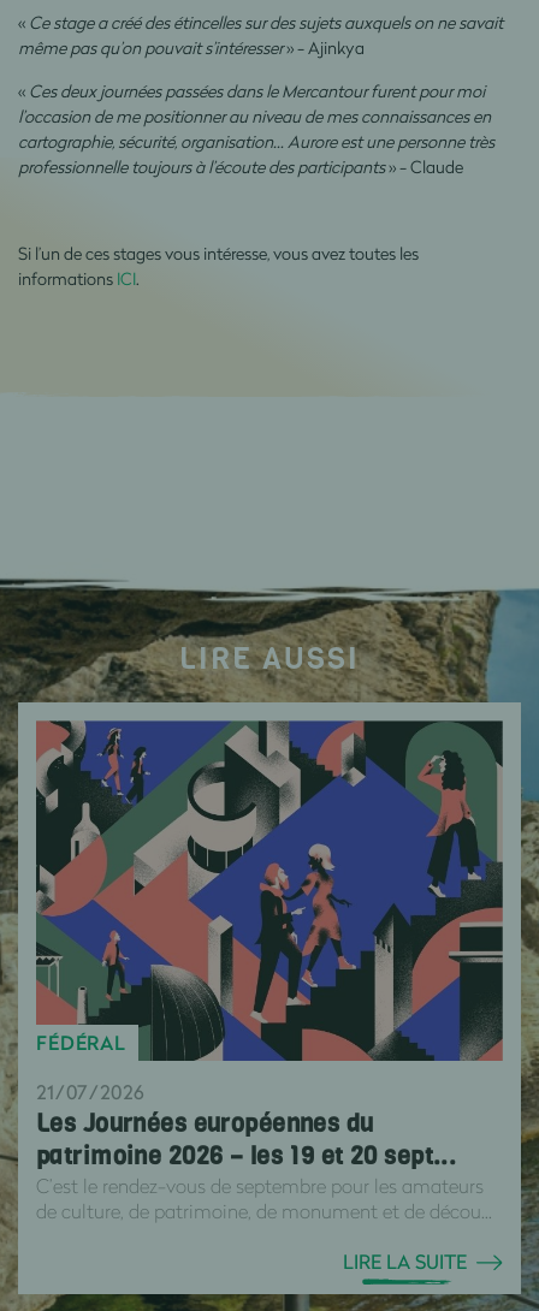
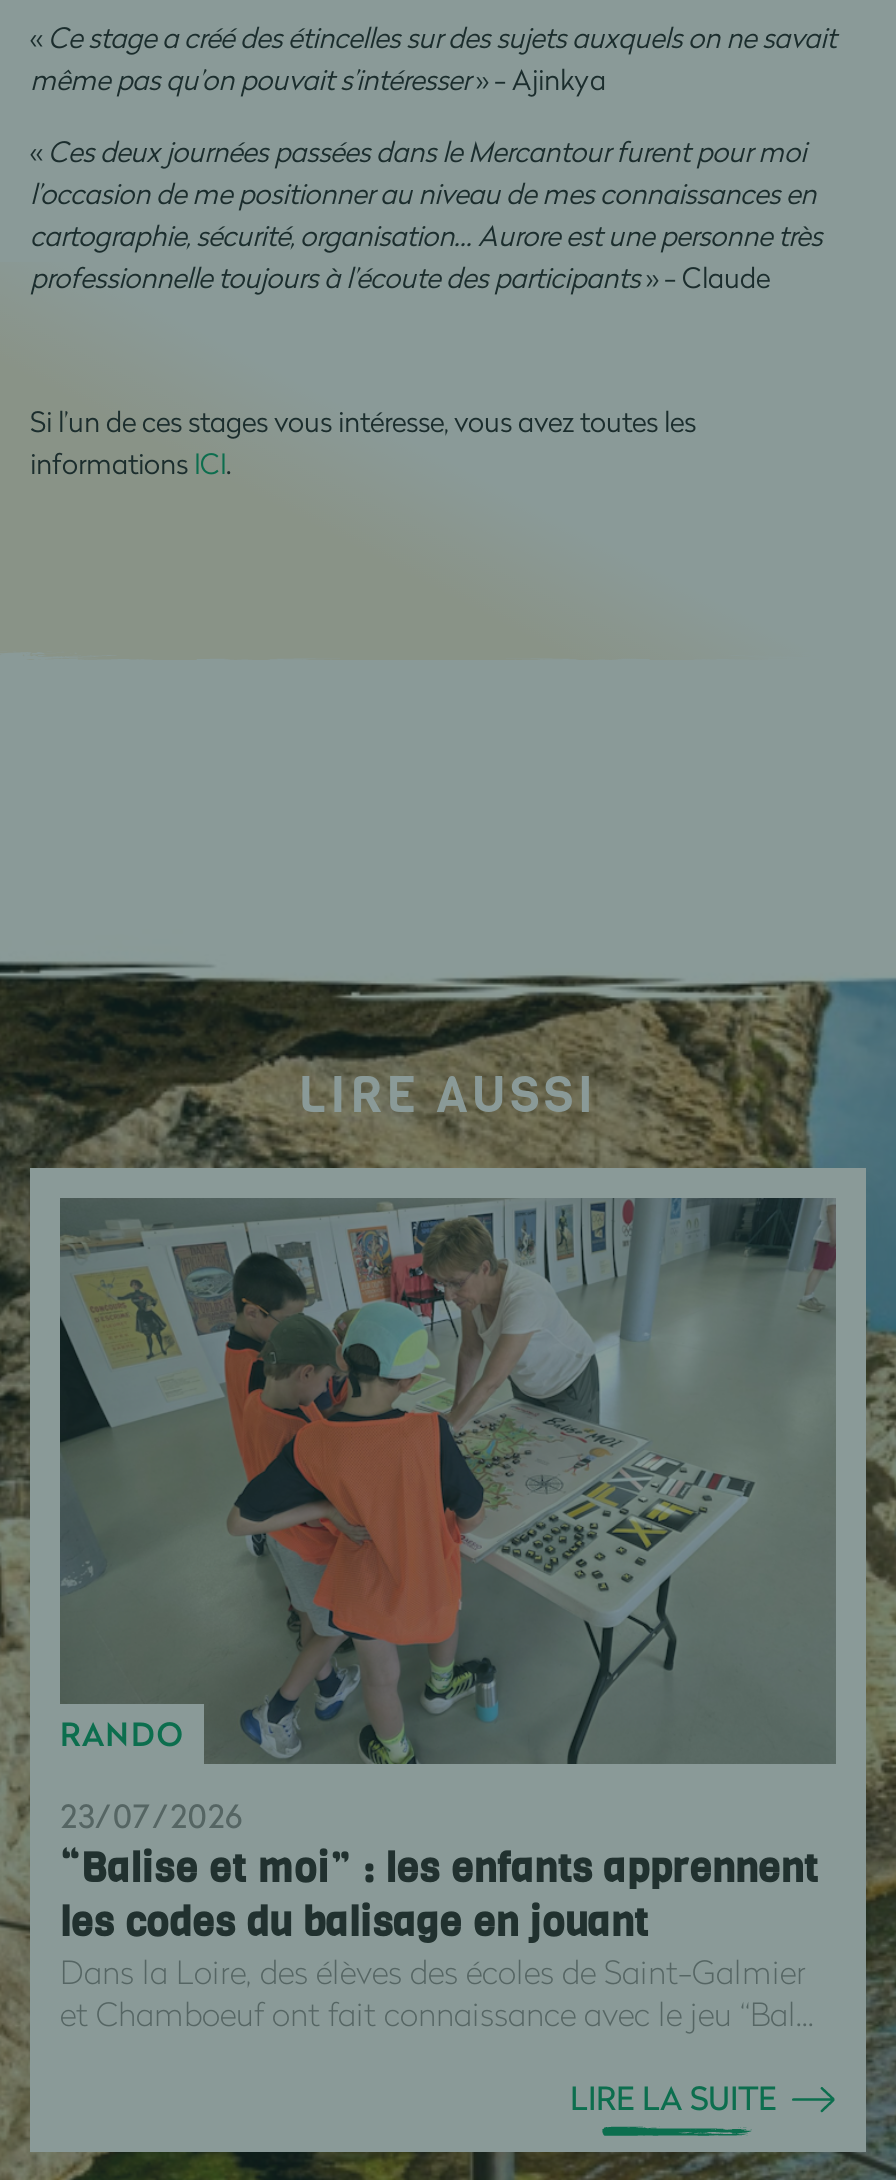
- [image]
- FÉDÉRAL
+ [image]
+ RANDO

- 21/07/2026
- Les Journées européennes du
- patrimoine 2026 – les 19 et 20 sept...
- C’est le rendez-vous de septembre pour les amateurs
- de culture, de patrimoine, de monument et de décou...
+ 23/07/2026
+ “Balise et moi” : les enfants apprennent
+ les codes du balisage en jouant
+ Dans la Loire, des élèves des écoles de Saint-Galmier
+ et Chamboeuf ont fait connaissance avec le jeu “Bal...
